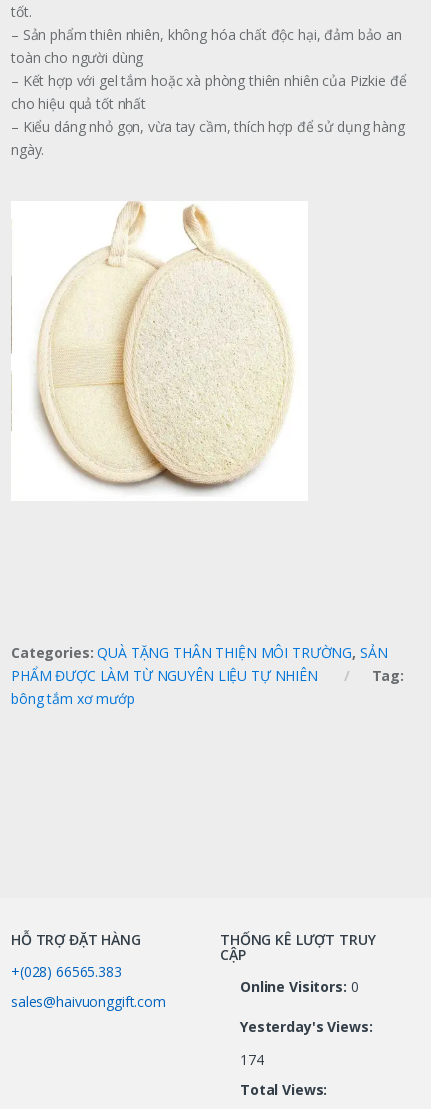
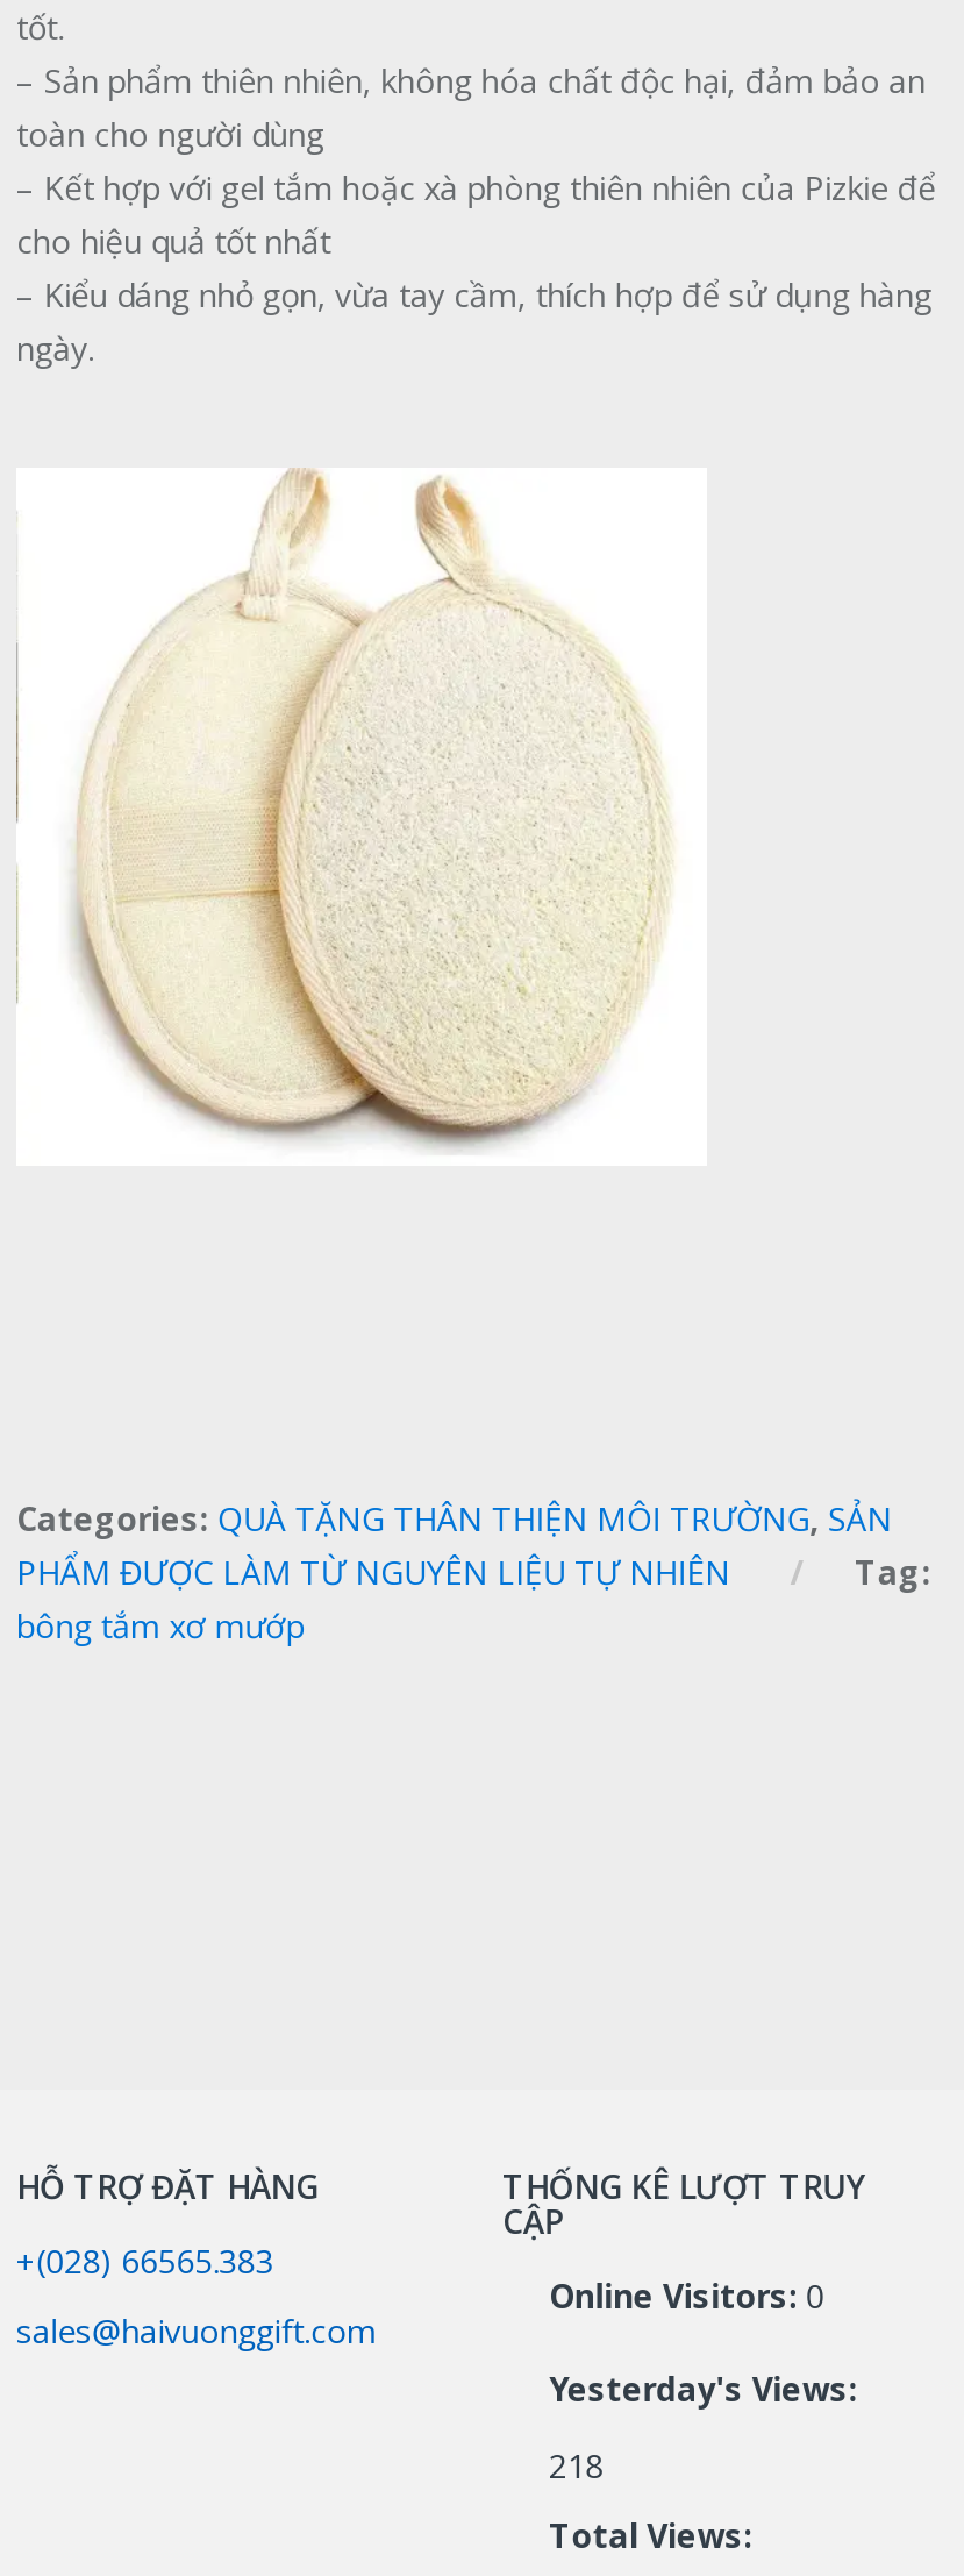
- 174
+ 218
